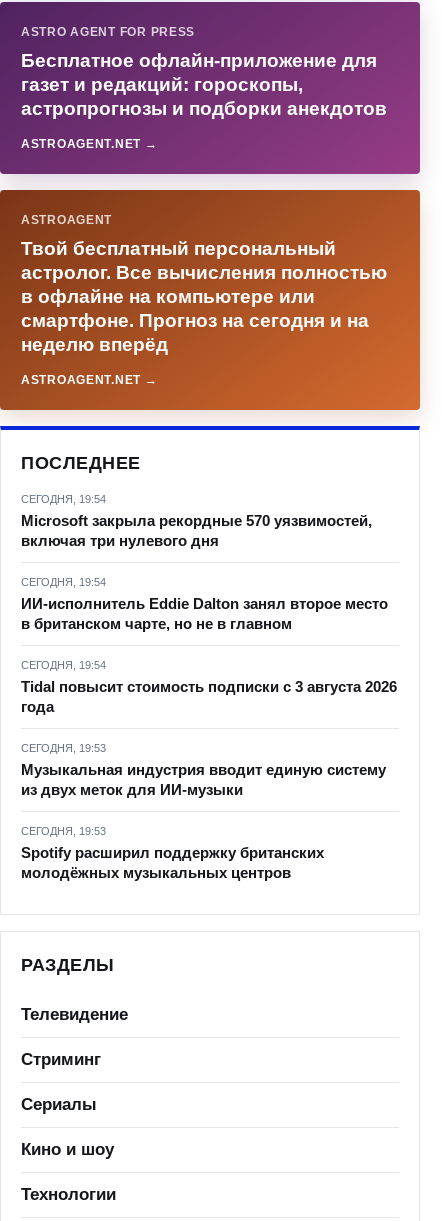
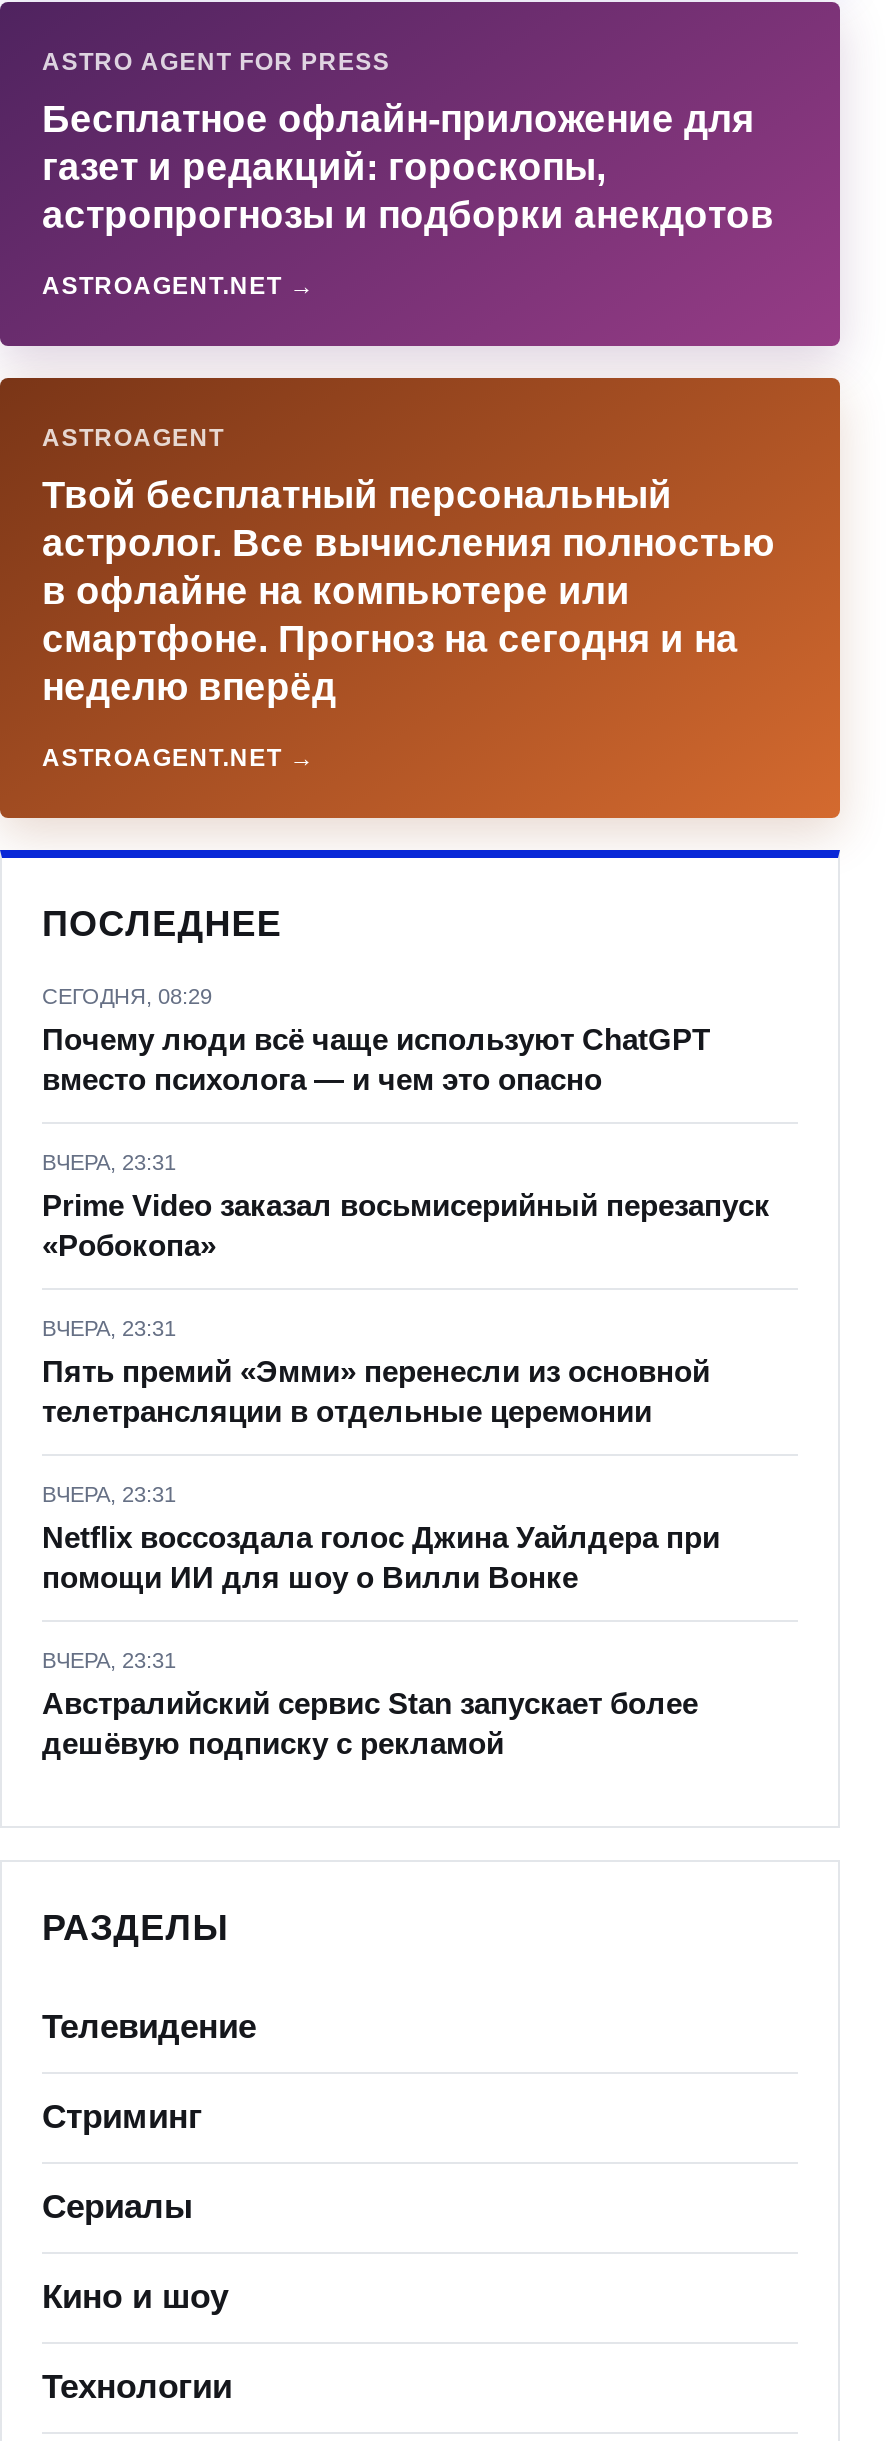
- СЕГОДНЯ, 19:54
- Microsoft закрыла рекордные 570 уязвимостей,
- включая три нулевого дня
+ СЕГОДНЯ, 08:29
+ Почему люди всё чаще используют ChatGPT
+ вместо психолога — и чем это опасно

- СЕГОДНЯ, 19:54
- ИИ-исполнитель Eddie Dalton занял второе место
- в британском чарте, но не в главном
+ ВЧЕРА, 23:31
+ Prime Video заказал восьмисерийный перезапуск
+ «Робокопа»

- СЕГОДНЯ, 19:54
- Tidal повысит стоимость подписки с 3 августа 2026
- года
+ ВЧЕРА, 23:31
+ Пять премий «Эмми» перенесли из основной
+ телетрансляции в отдельные церемонии

- СЕГОДНЯ, 19:53
- Музыкальная индустрия вводит единую систему
- из двух меток для ИИ-музыки
+ ВЧЕРА, 23:31
+ Netflix воссоздала голос Джина Уайлдера при
+ помощи ИИ для шоу о Вилли Вонке

- СЕГОДНЯ, 19:53
- Spotify расширил поддержку британских
- молодёжных музыкальных центров
+ ВЧЕРА, 23:31
+ Австралийский сервис Stan запускает более
+ дешёвую подписку с рекламой
